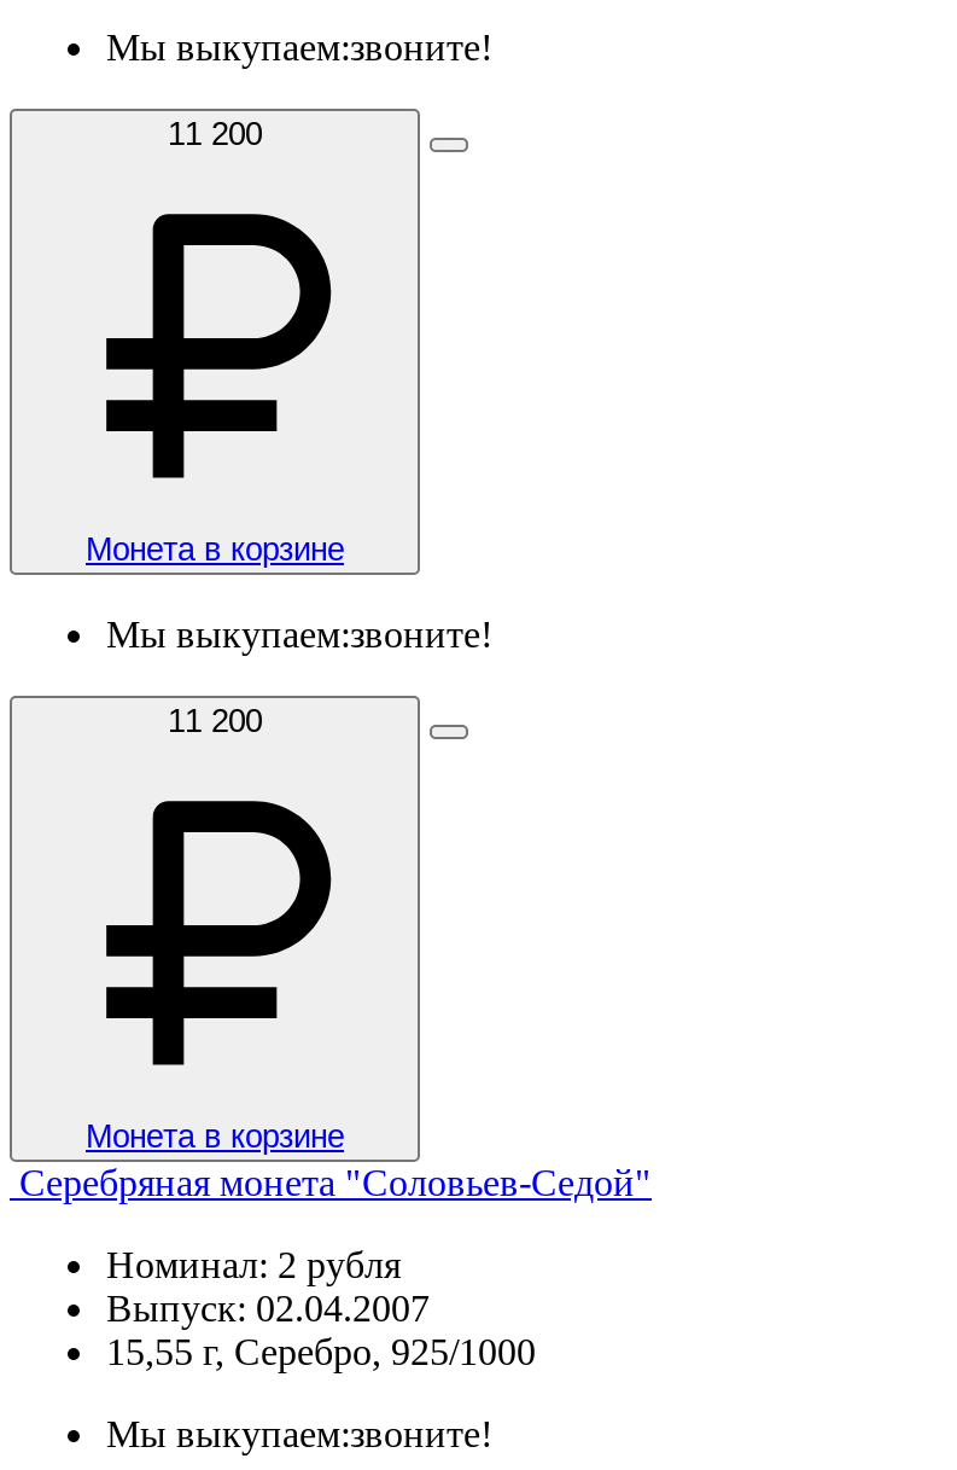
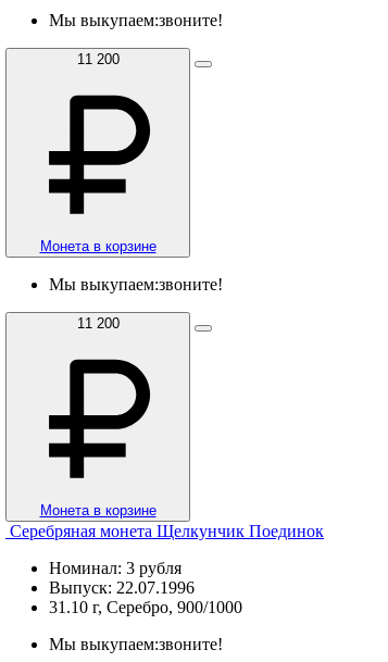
- Серебряная монета "Соловьев-Седой"
+ Серебряная монета Щелкунчик Поединок

- Номинал: 2 рубля
- Выпуск: 02.04.2007
- 15,55 г, Серебро, 925/1000
+ Номинал: 3 рубля
+ Выпуск: 22.07.1996
+ 31.10 г, Серебро, 900/1000
